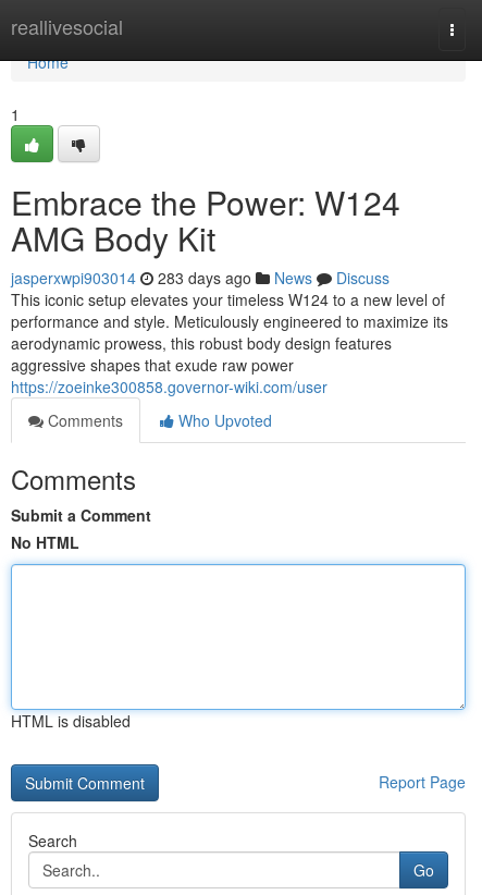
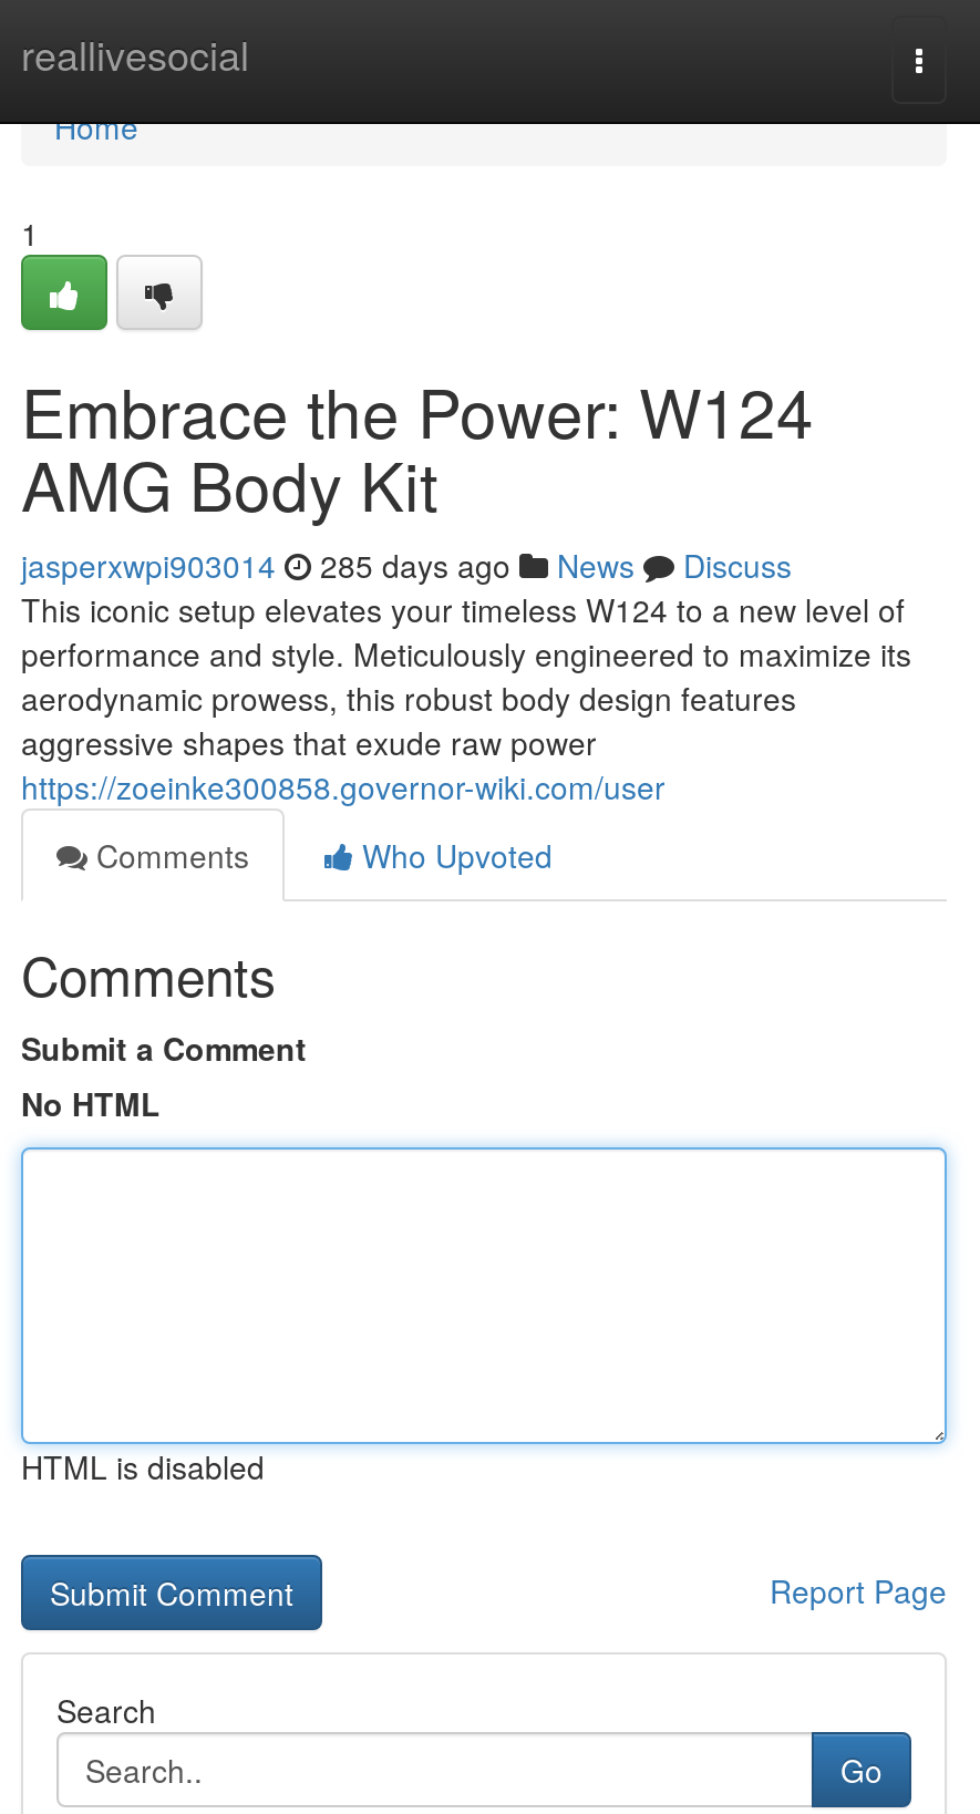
- jasperxwpi903014 283 days ago News Discuss
+ jasperxwpi903014 285 days ago News Discuss
